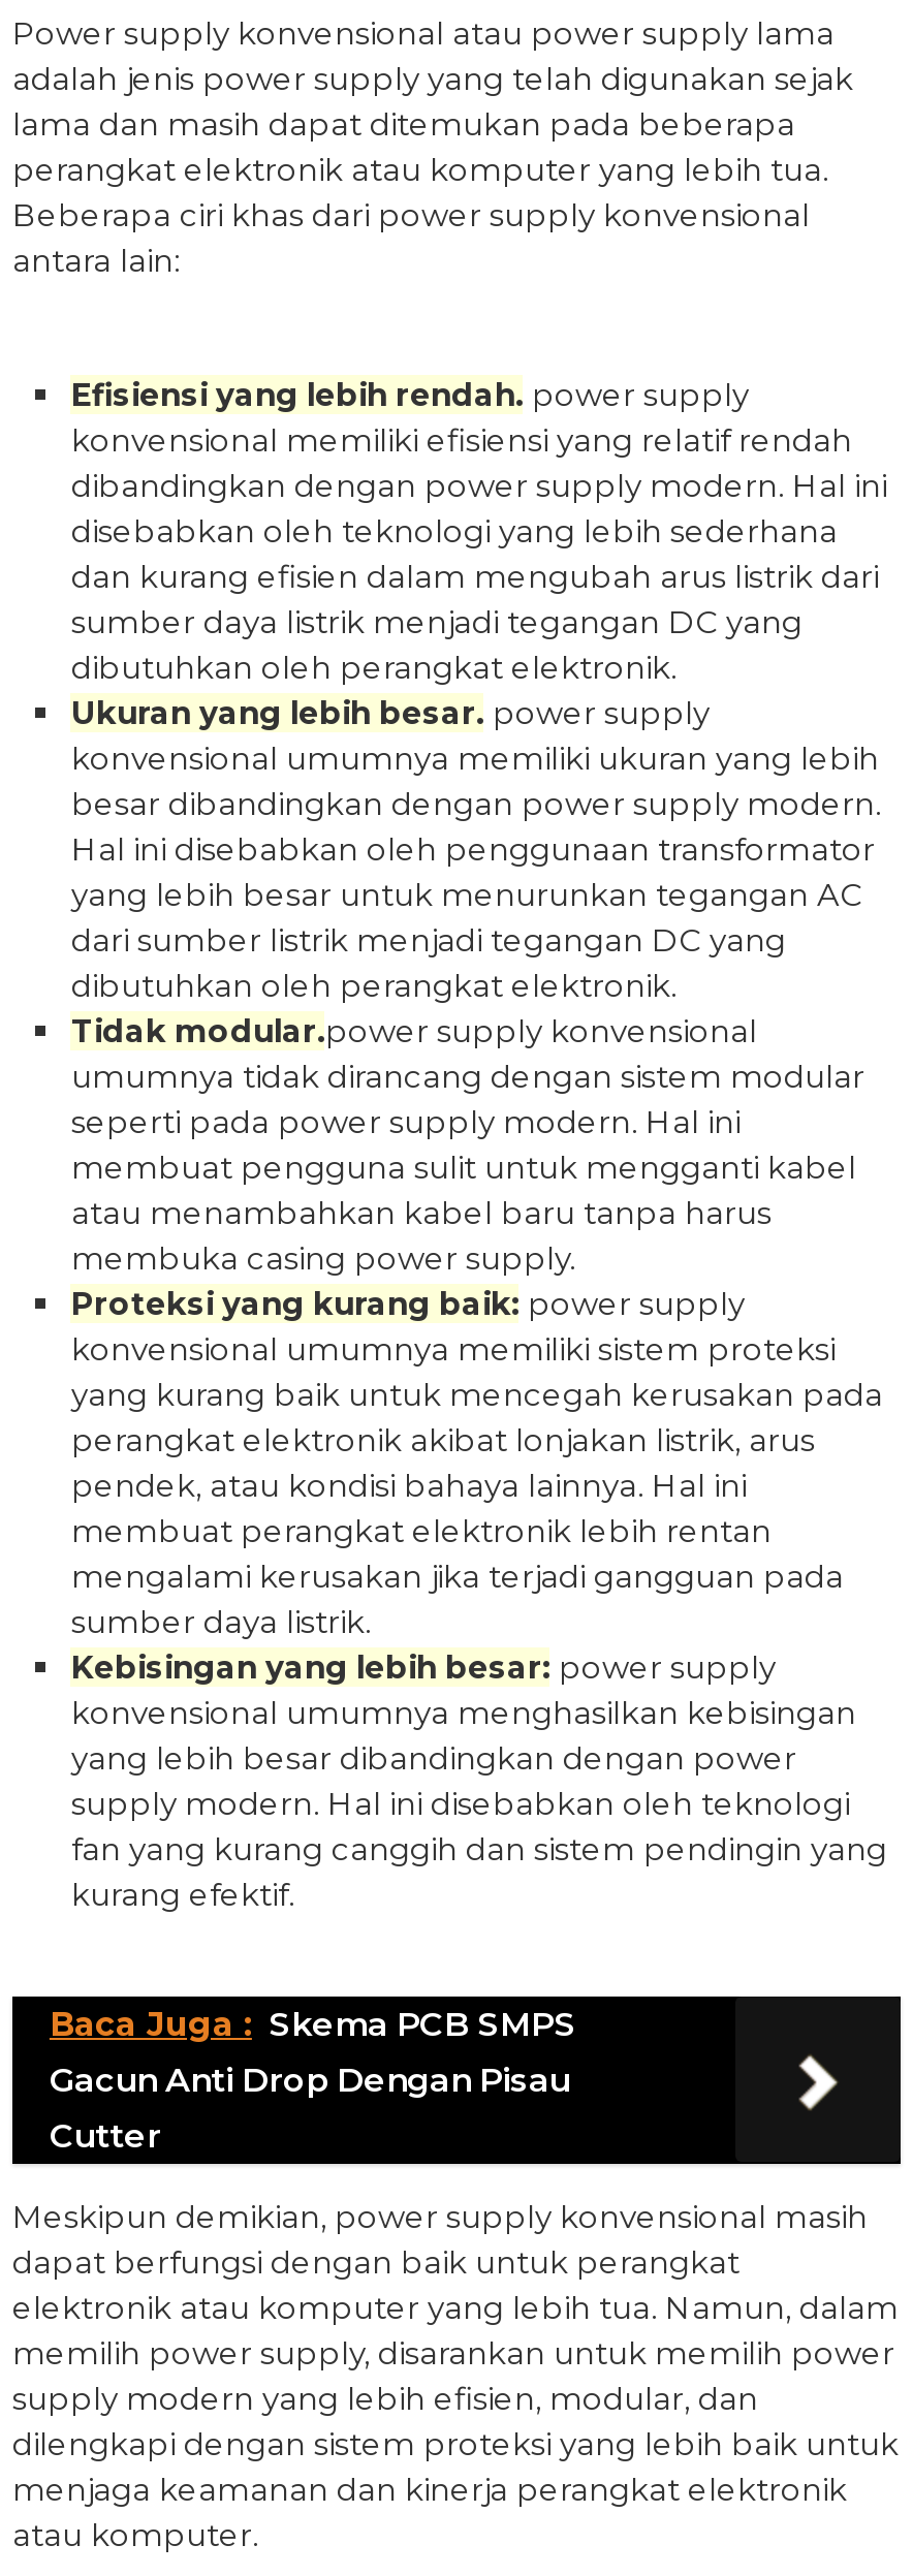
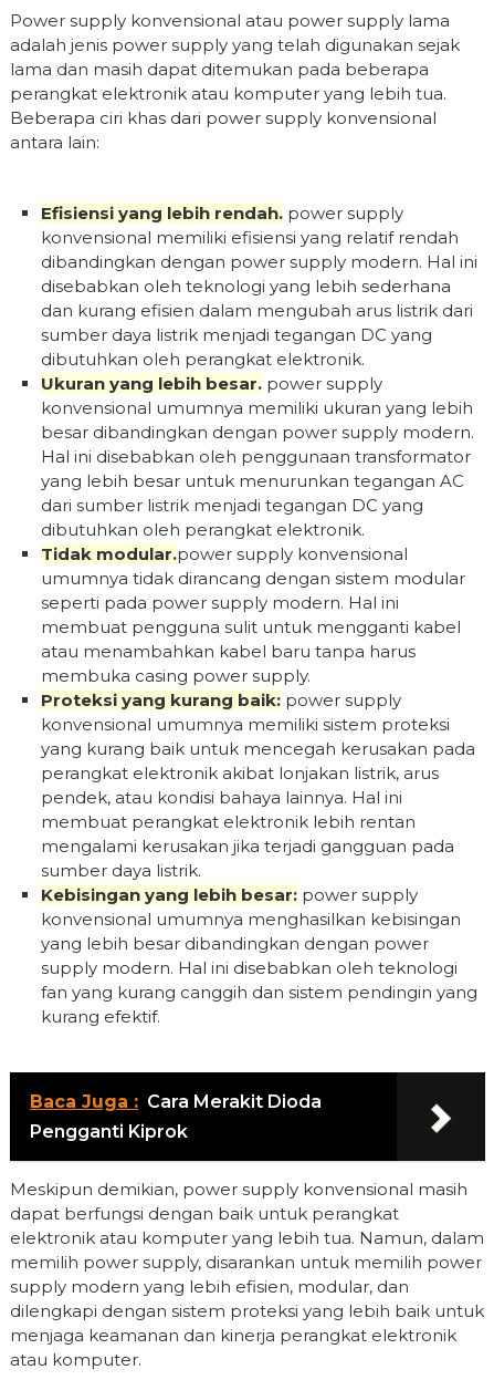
- Baca Juga : Skema PCB SMPS
- Gacun Anti Drop Dengan Pisau
- Cutter
+ Baca Juga : Cara Merakit Dioda
+ Pengganti Kiprok
